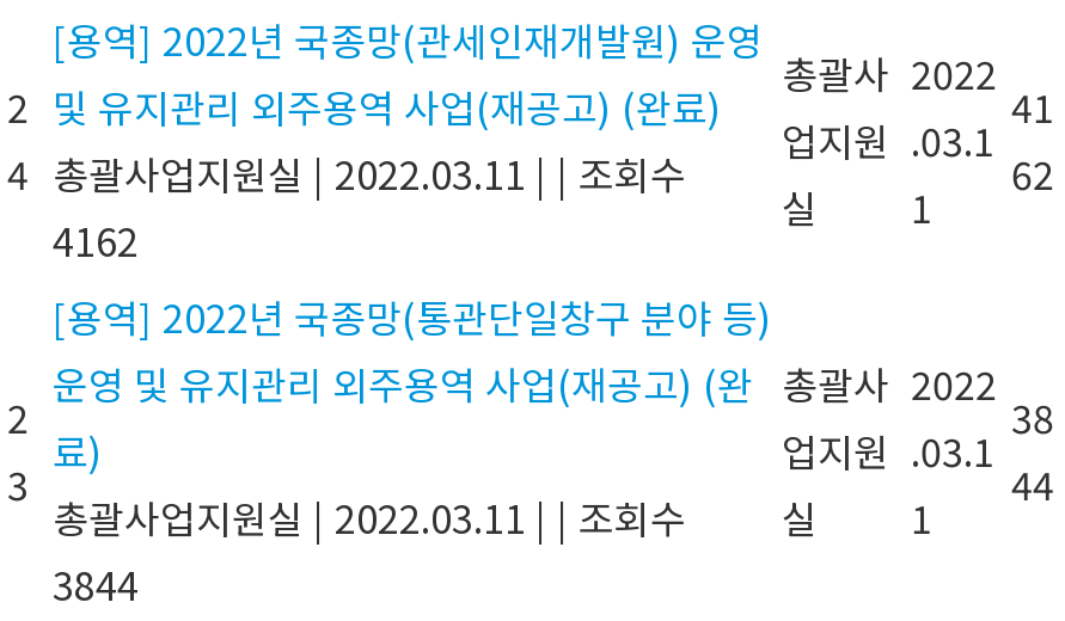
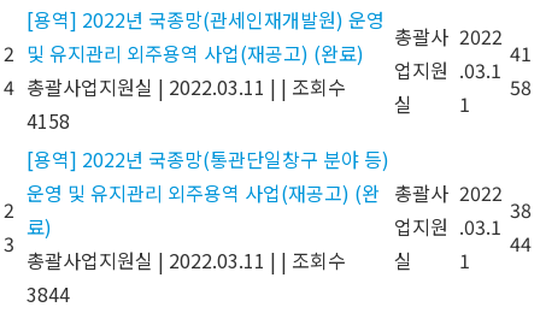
- 62
+ 58

- 4162
+ 4158
